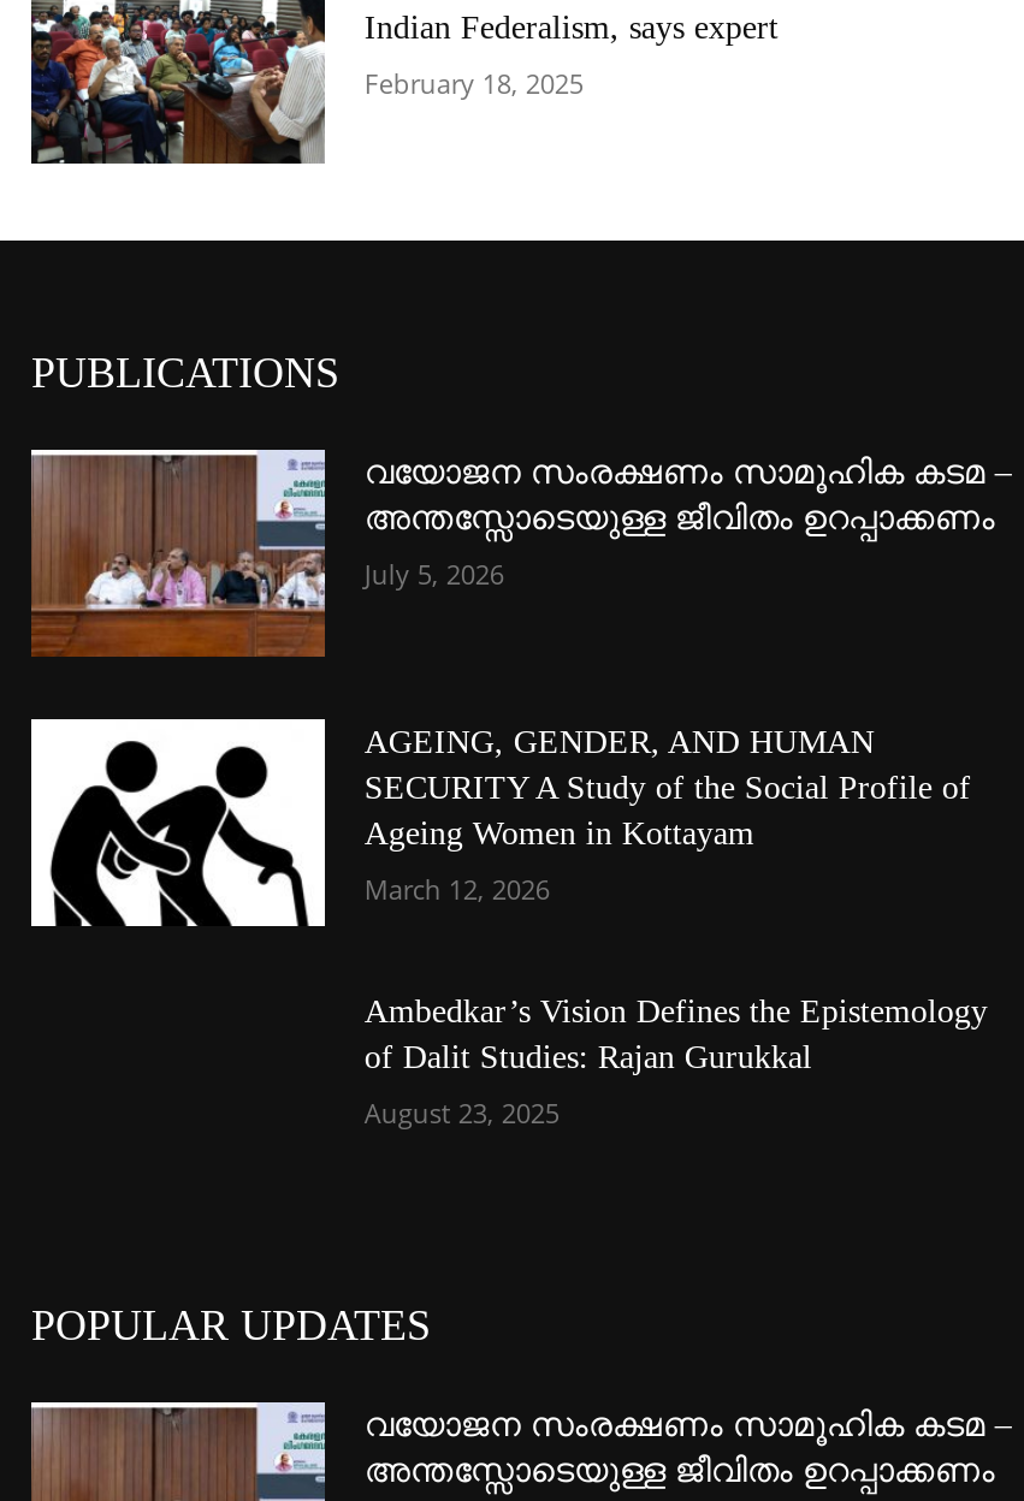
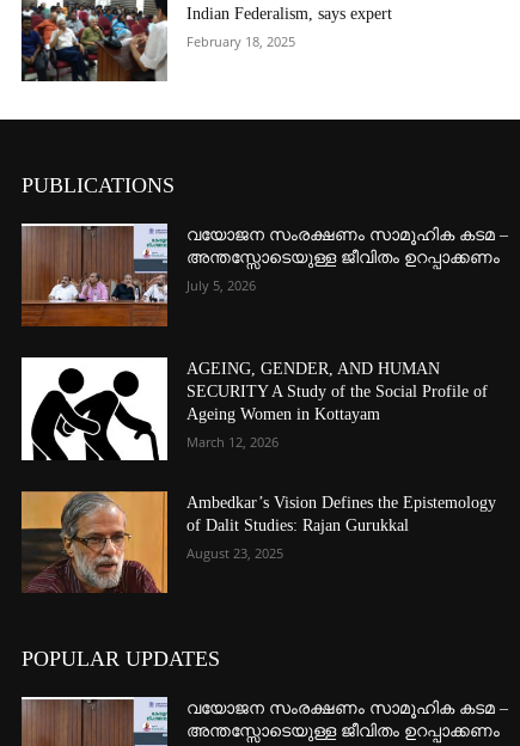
+ [image]
